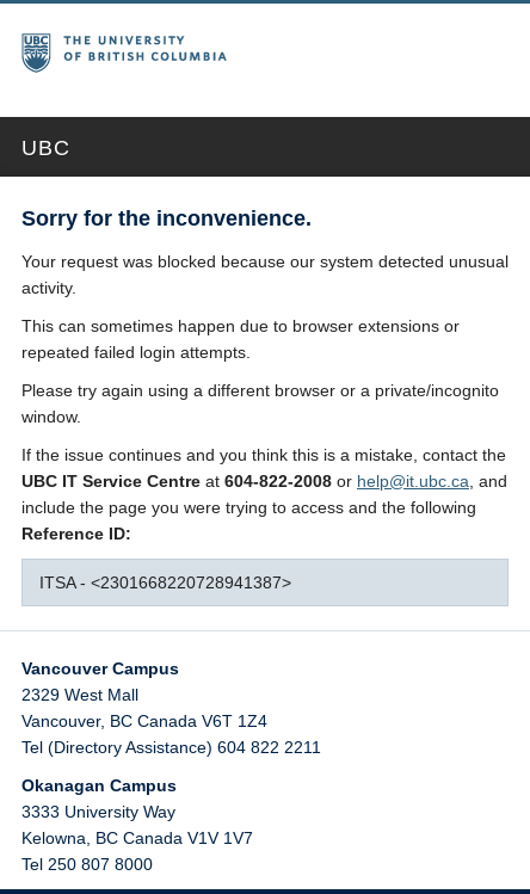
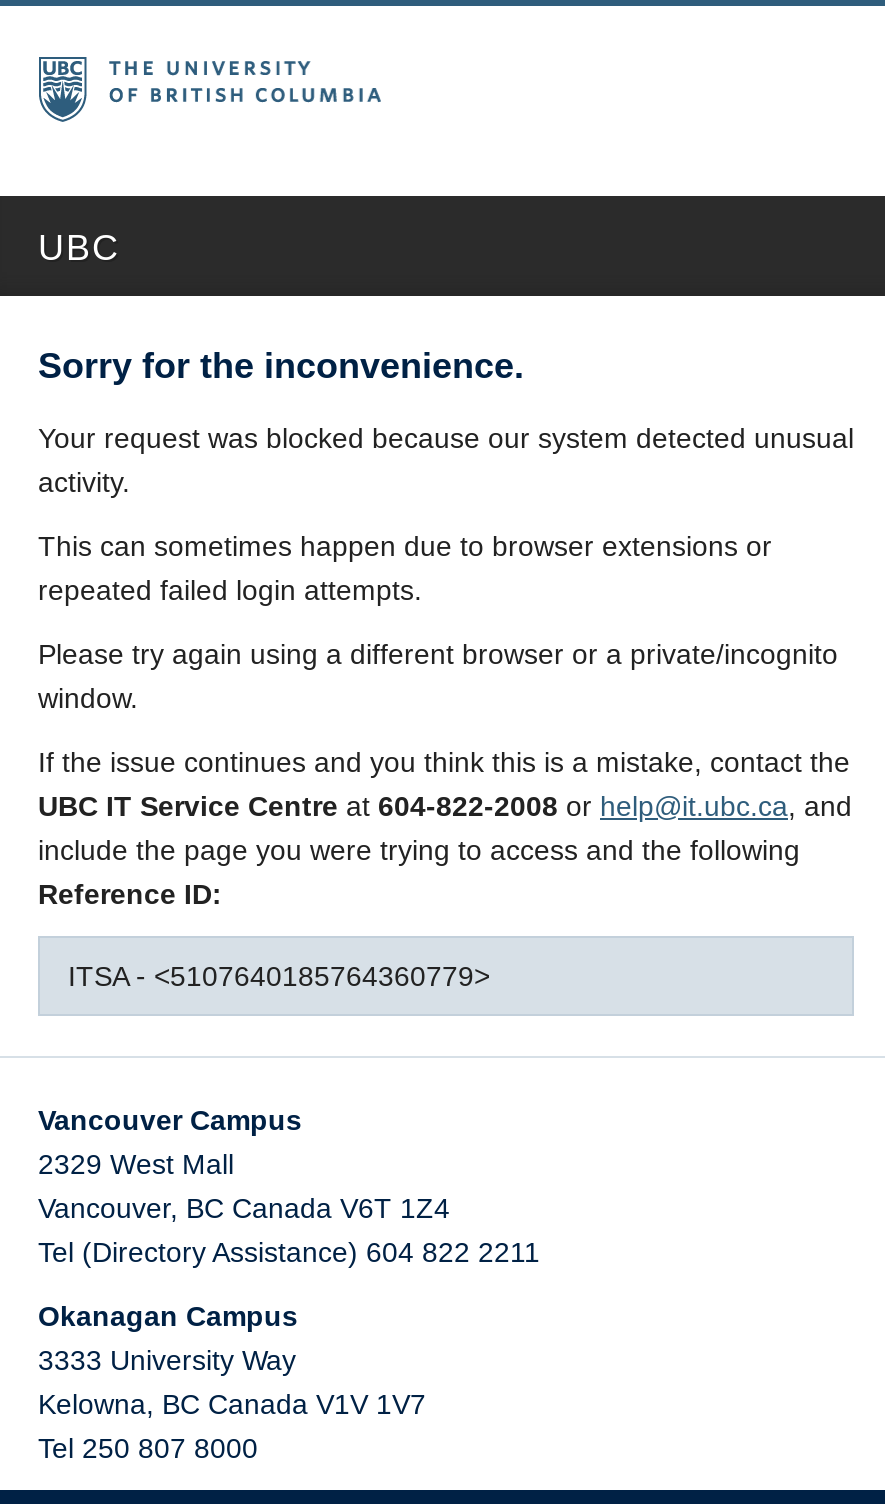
- ITSA - <2301668220728941387>
+ ITSA - <5107640185764360779>
